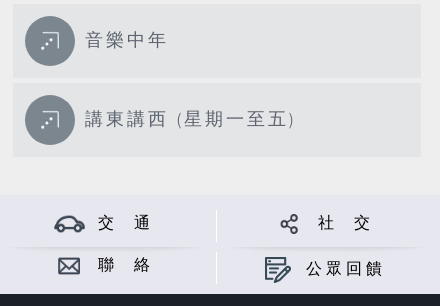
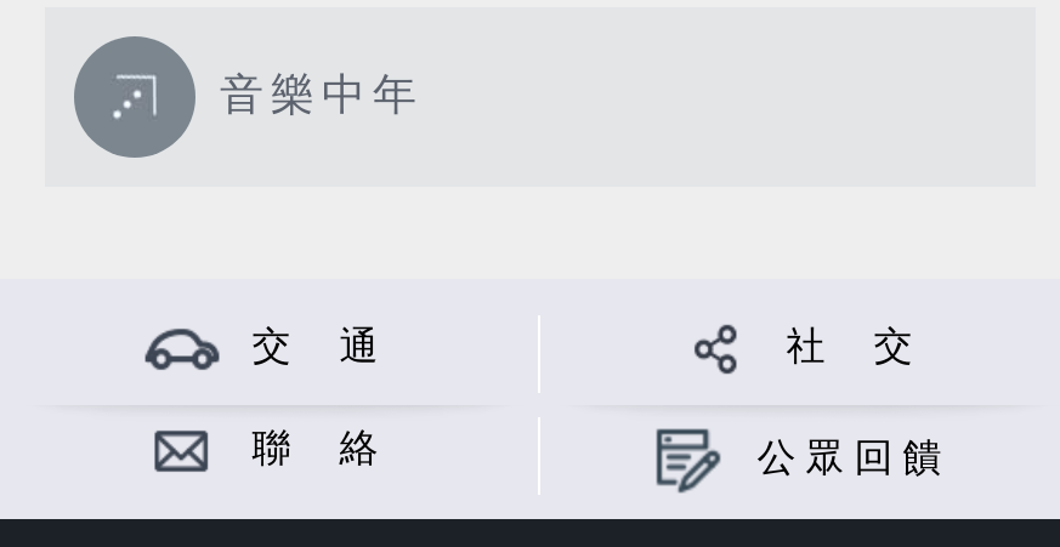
- 講東講西 (星期一至五)
